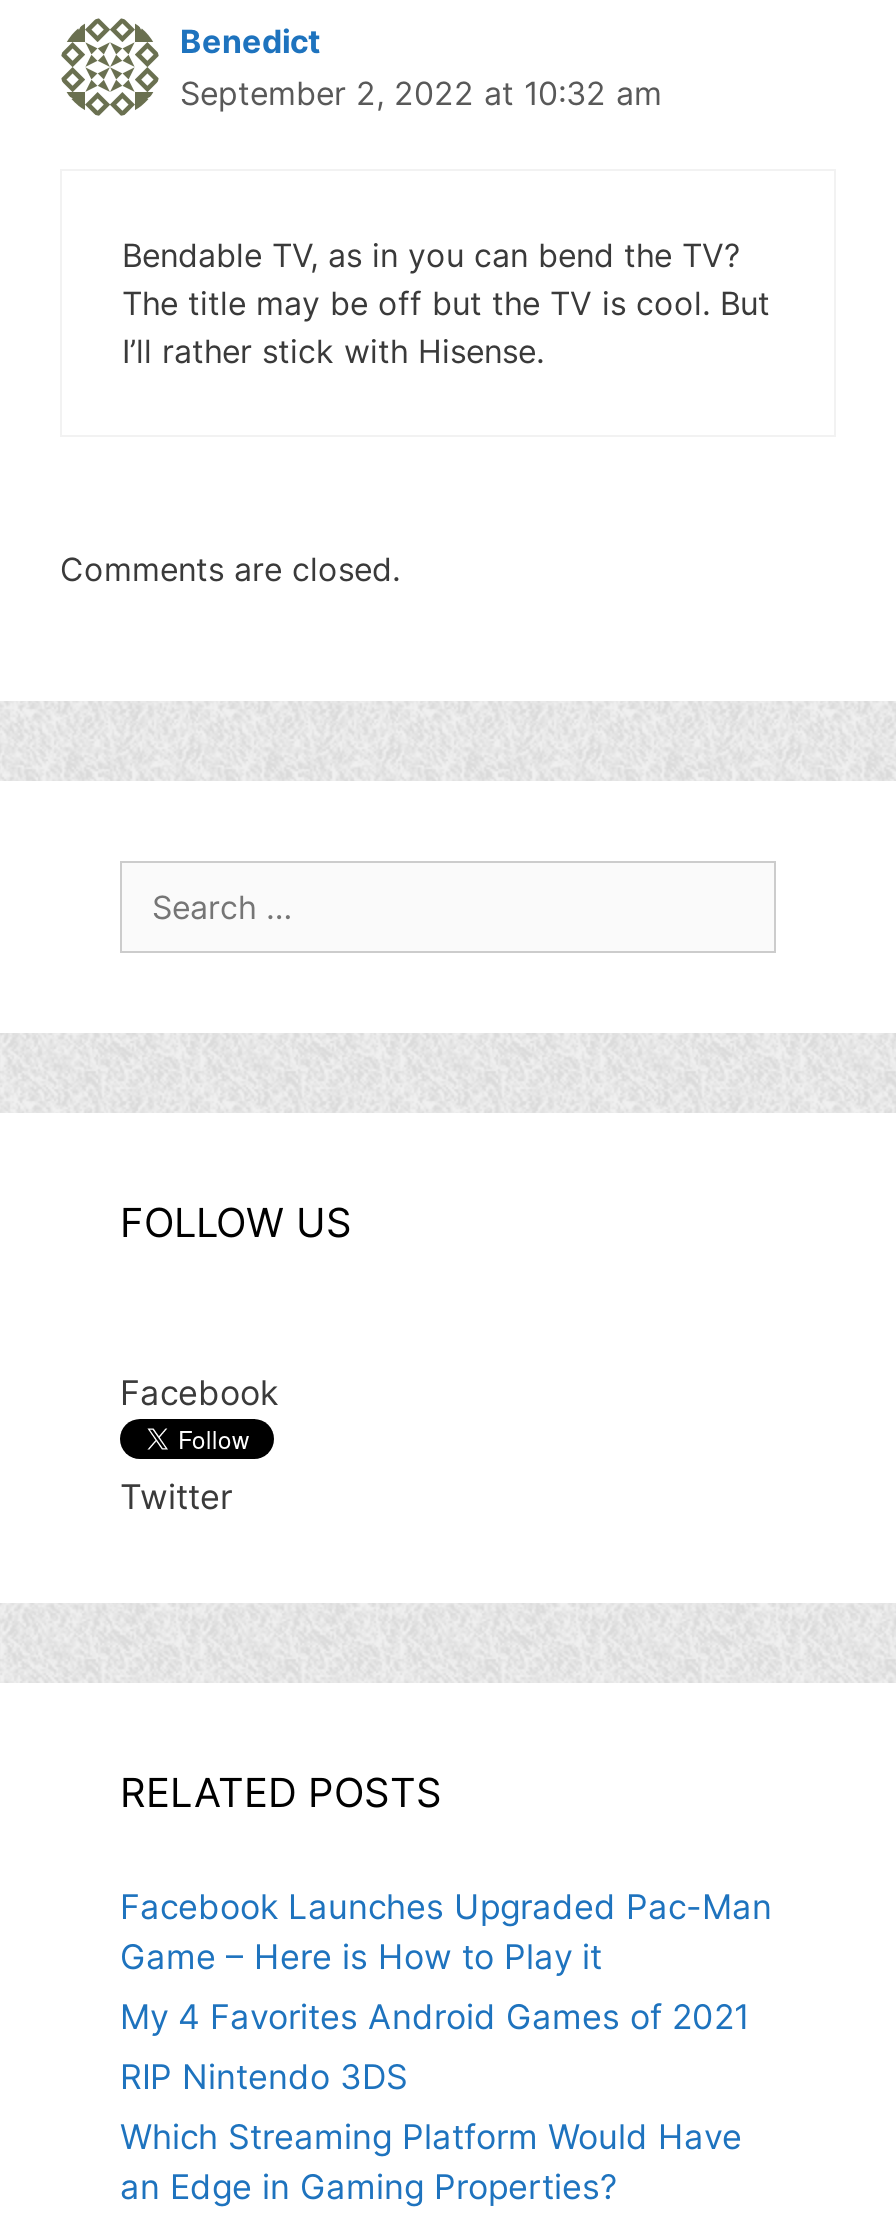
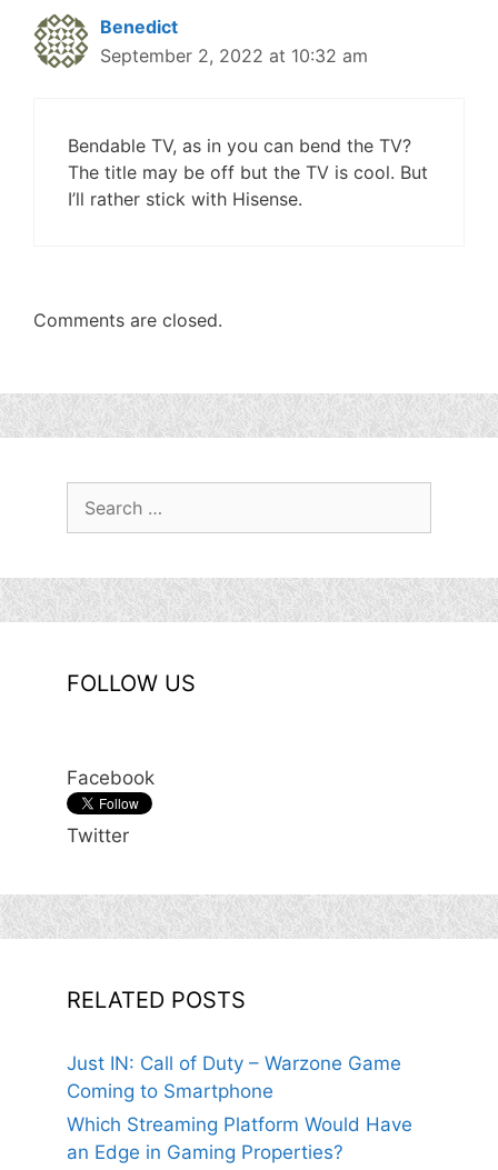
- Facebook Launches Upgraded Pac-Man
- Game – Here is How to Play it
- My 4 Favorites Android Games of 2021
- RIP Nintendo 3DS
+ Just IN: Call of Duty – Warzone Game
+ Coming to Smartphone
